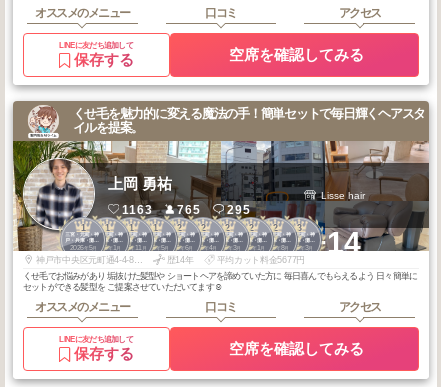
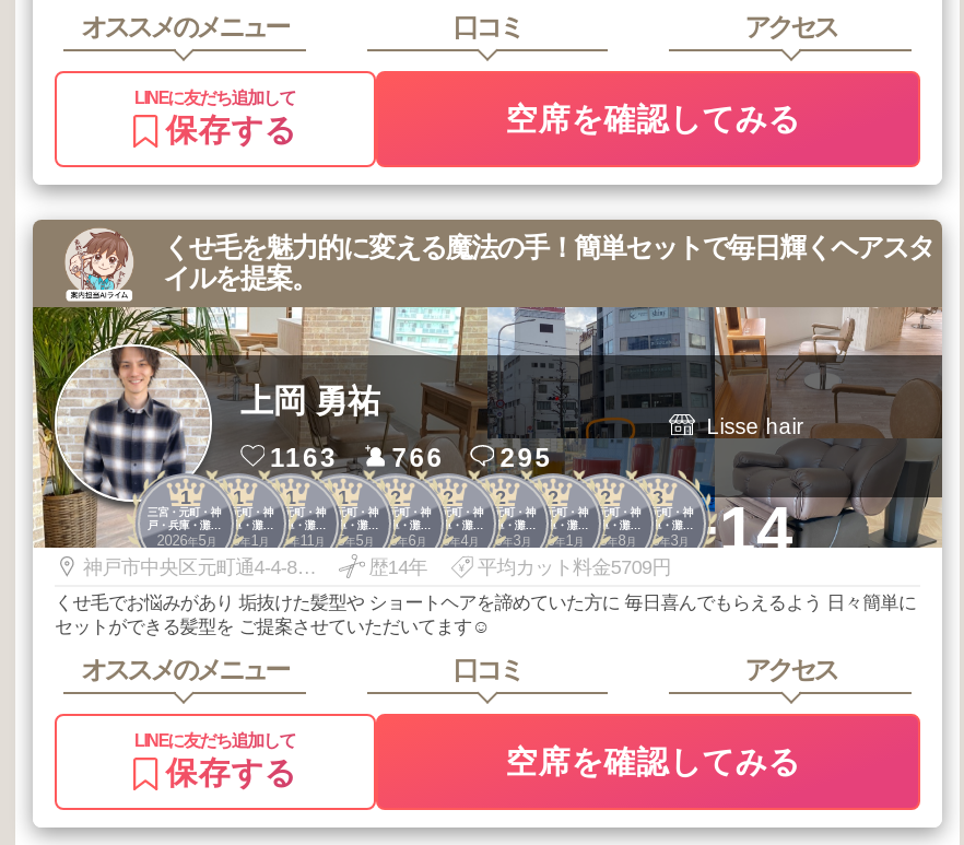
- 1163 765 295
+ 1163 766 295

- 平均カット料金5677円
+ 平均カット料金5709円
